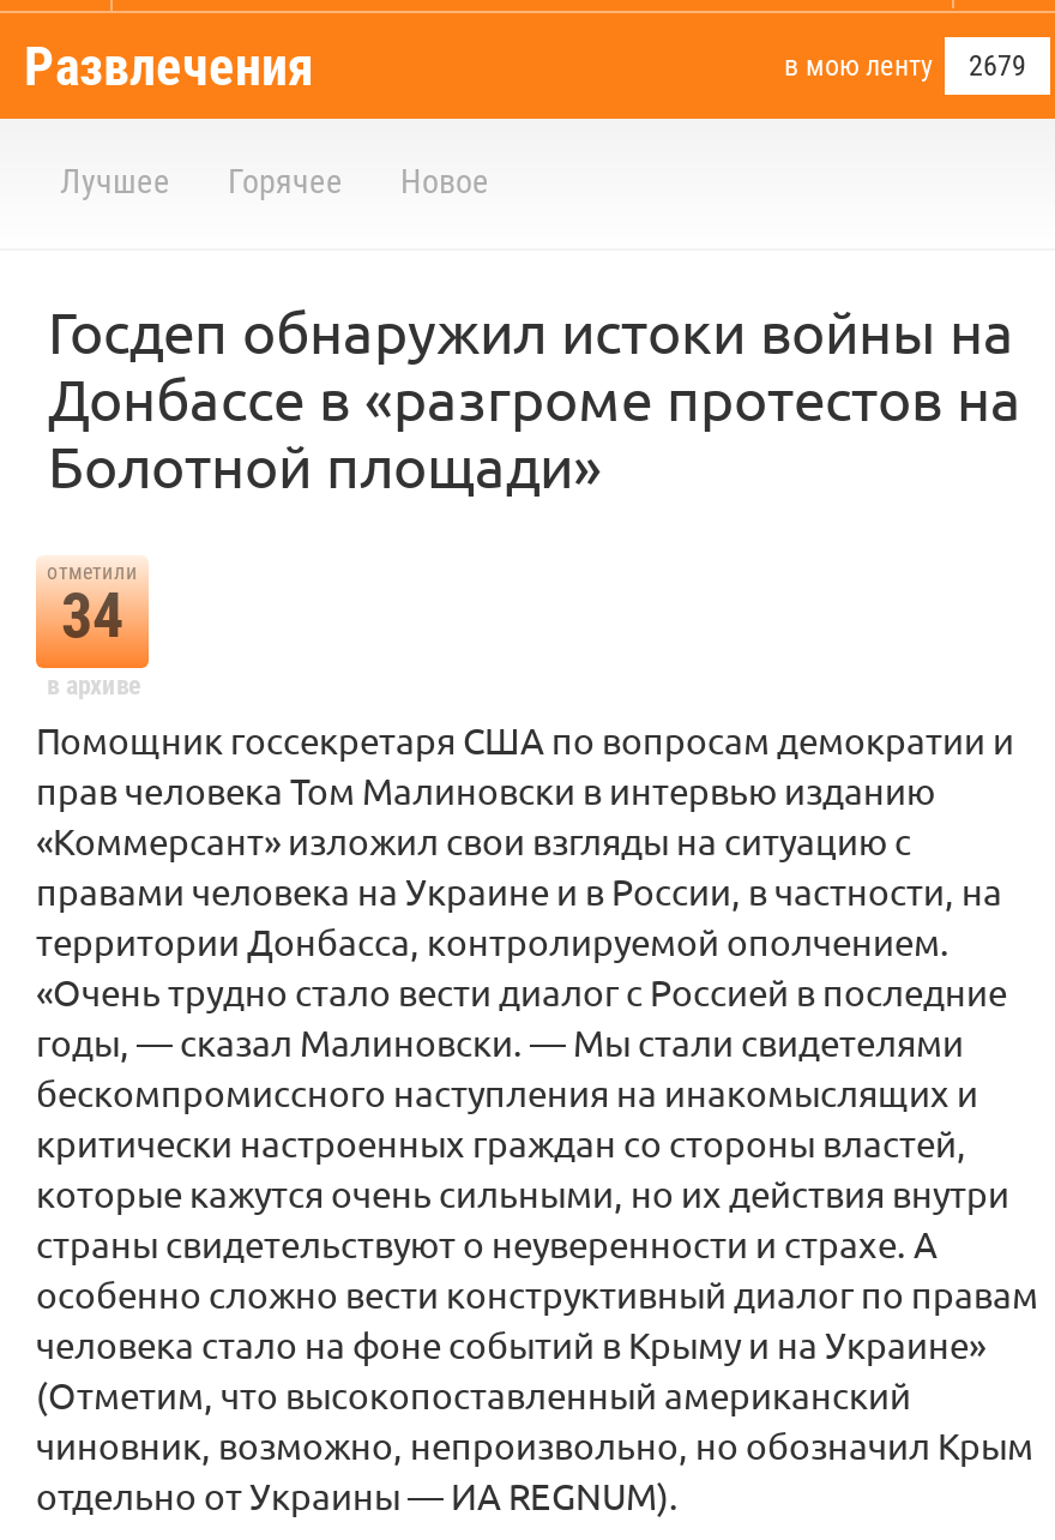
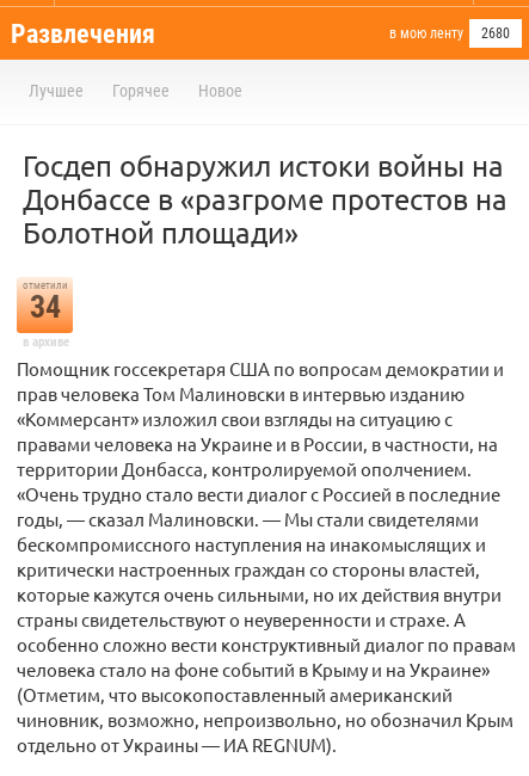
- в мою ленту 2679
+ в мою ленту 2680
